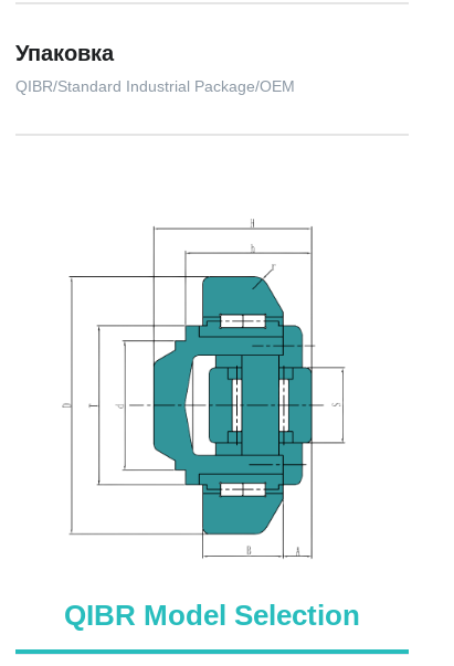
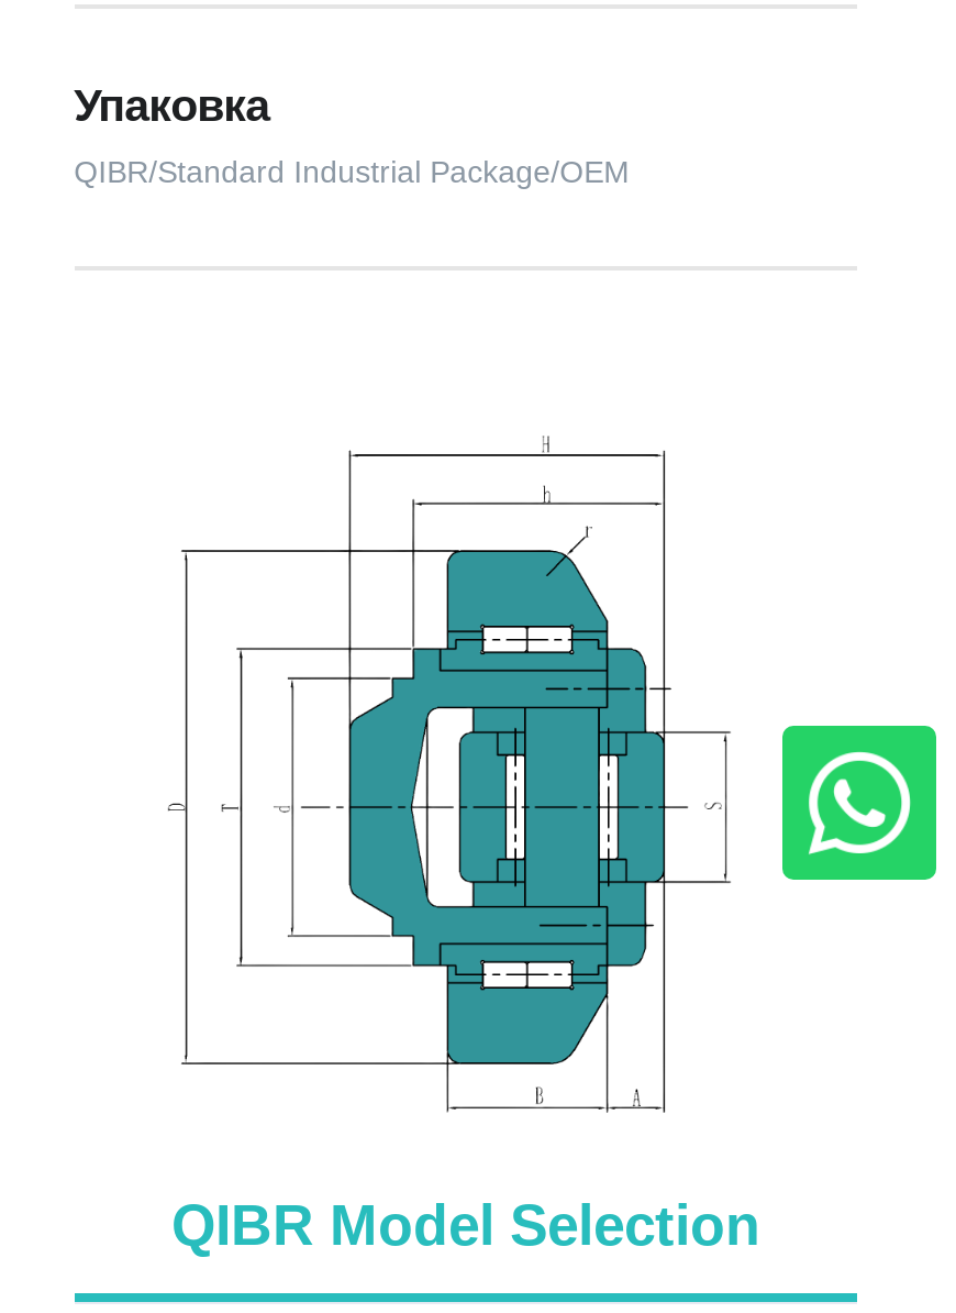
+ [image]
